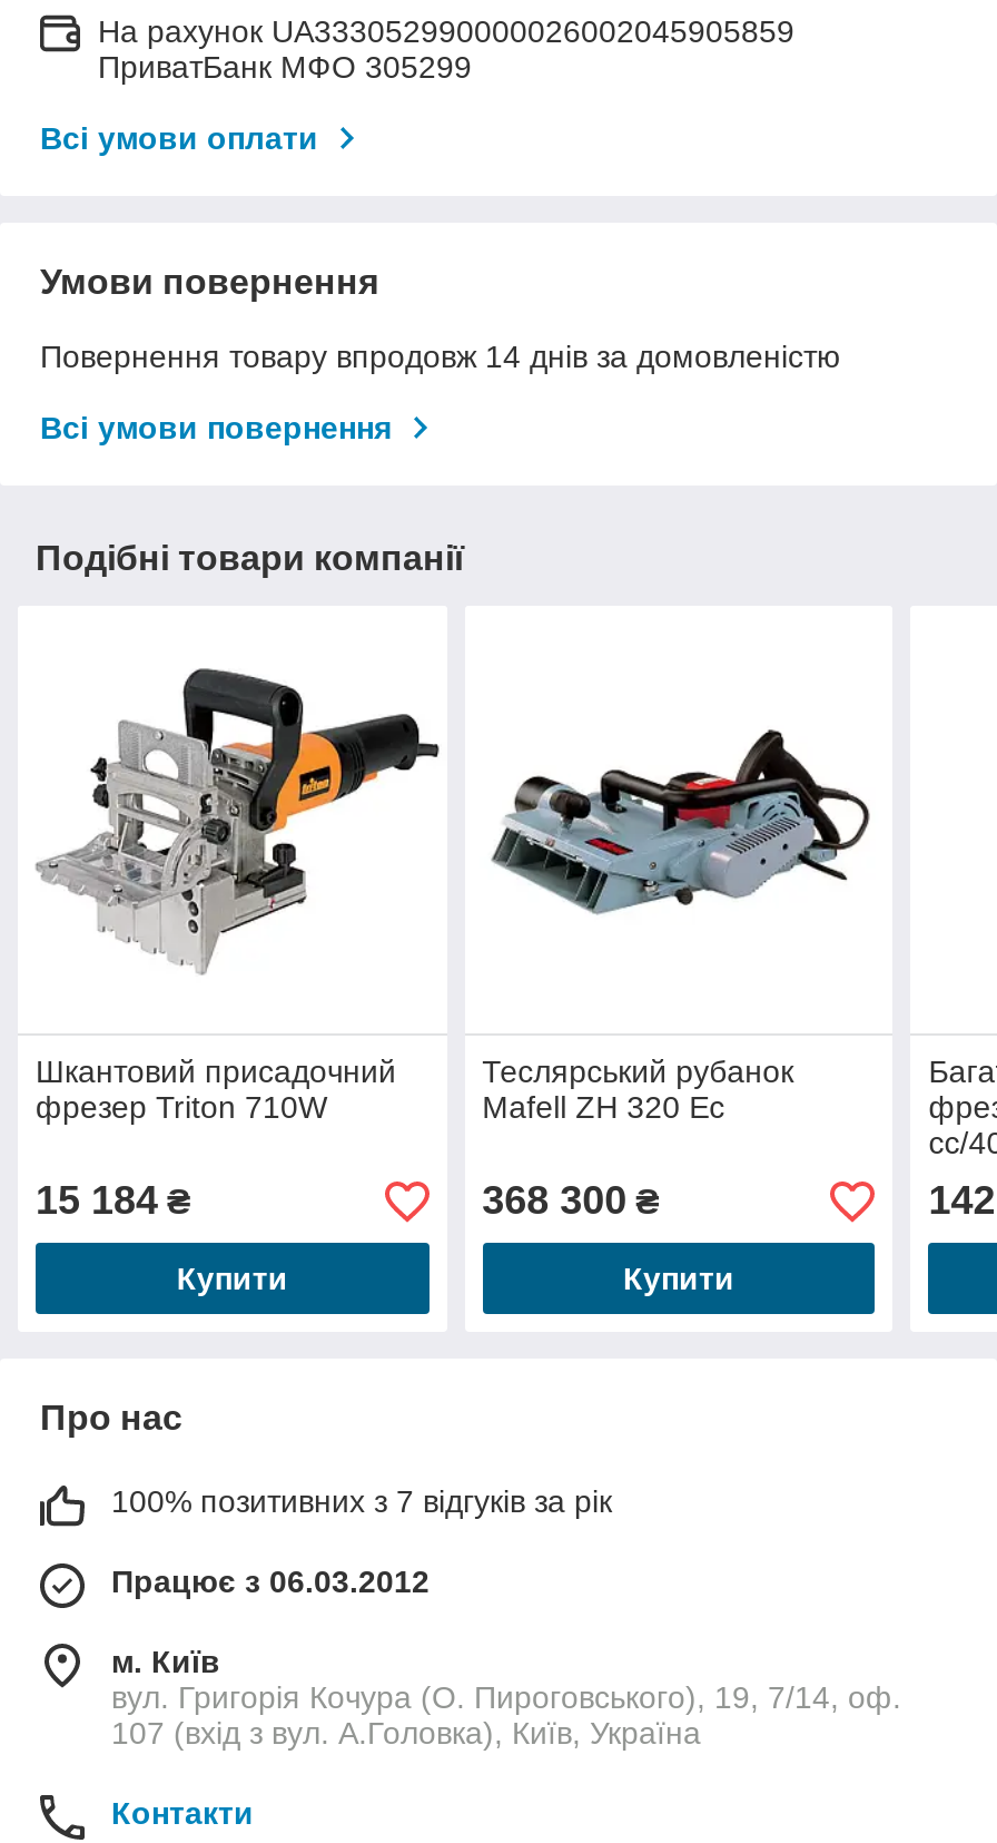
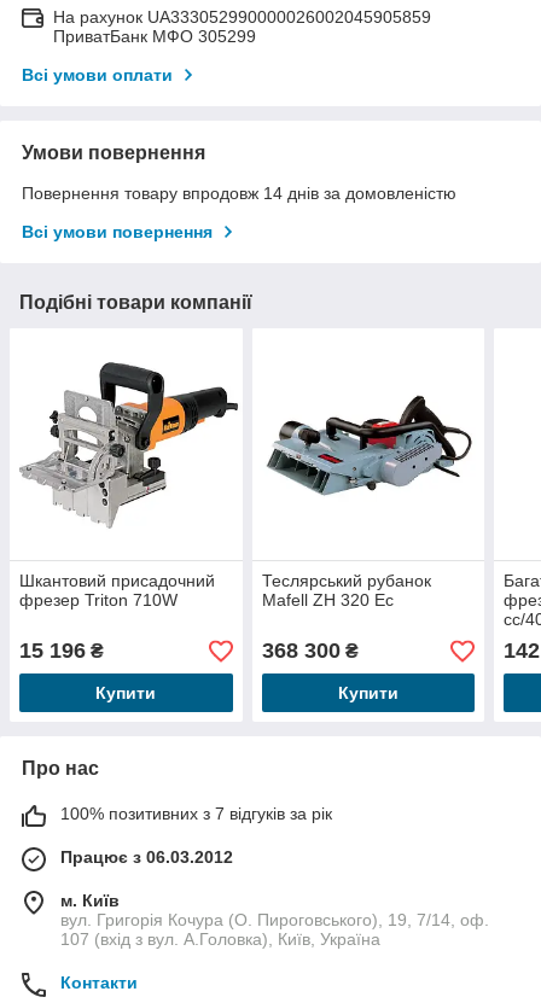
- 15 184 ₴
+ 15 196 ₴
